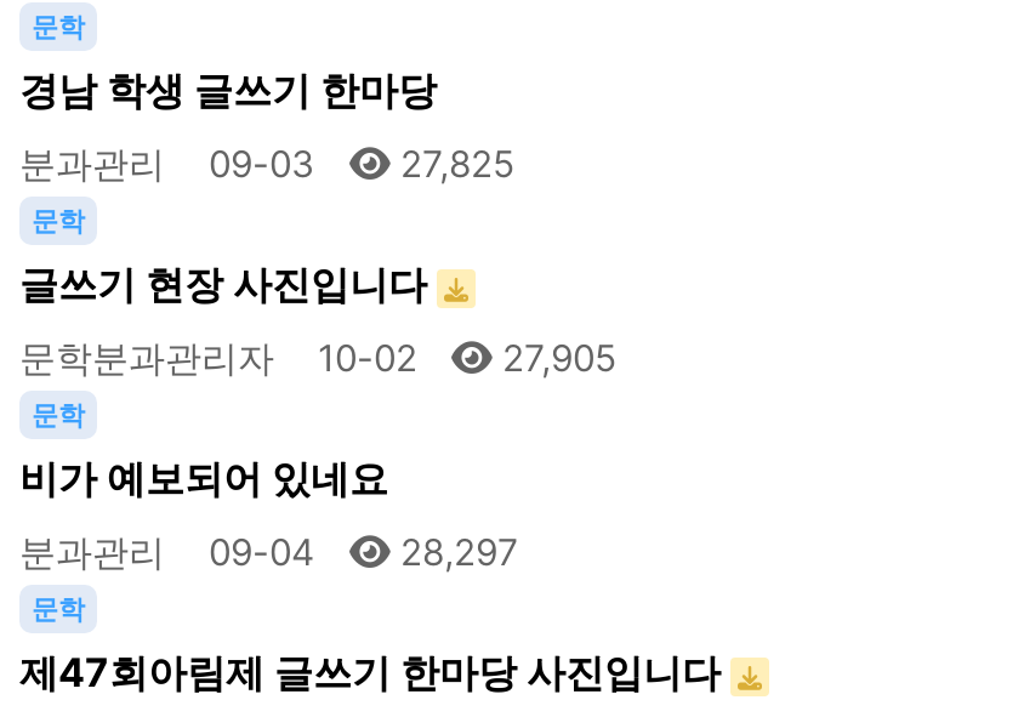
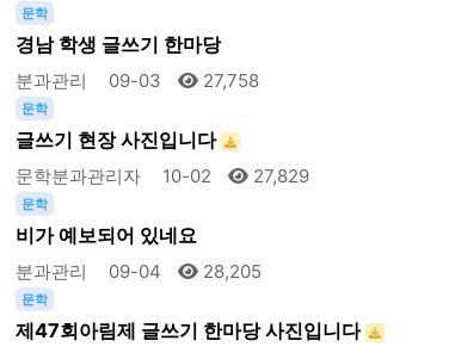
- 분과관리 09-03 27,825
+ 분과관리 09-03 27,758

- 문학분과관리자 10-02 27,905
+ 문학분과관리자 10-02 27,829

- 분과관리 09-04 28,297
+ 분과관리 09-04 28,205
